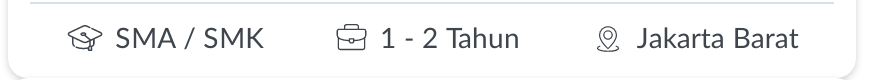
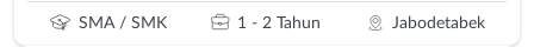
- Jakarta Barat
+ Jabodetabek
